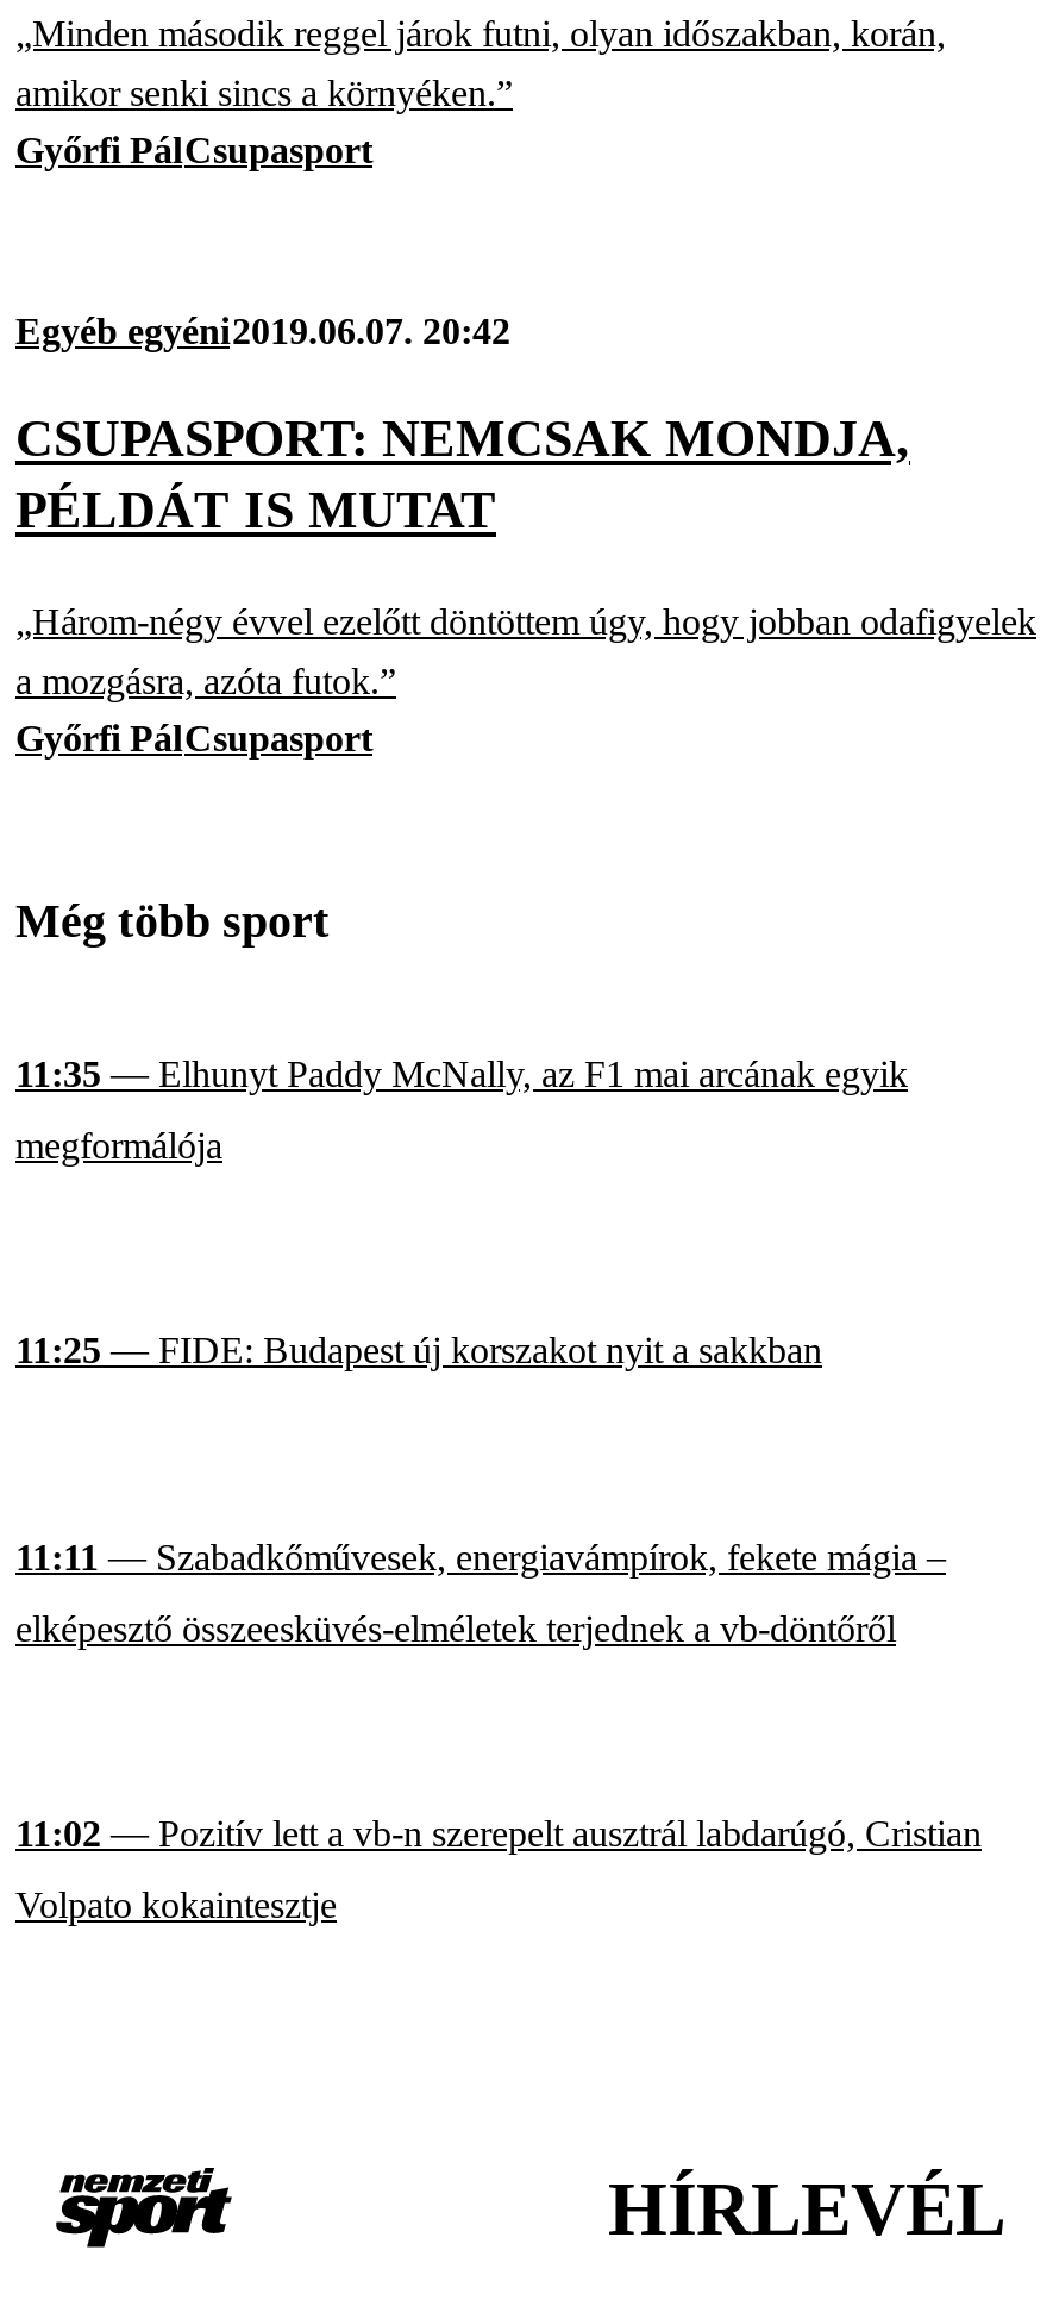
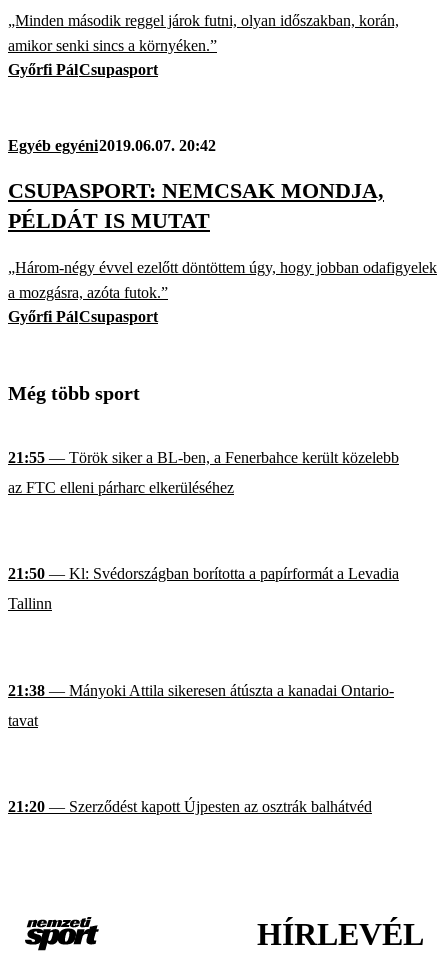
- 11:35 — Elhunyt Paddy McNally, az F1 mai arcának egyik
+ 21:55 — Török siker a BL-ben, a Fenerbahce került közelebb

- megformálója
+ az FTC elleni párharc elkerüléséhez

- 11:25 — FIDE: Budapest új korszakot nyit a sakkban
+ 21:50 — Kl: Svédországban borította a papírformát a Levadia

- 11:11 — Szabadkőművesek, energiavámpírok, fekete mágia –
+ Tallinn

- elképesztő összeesküvés-elméletek terjednek a vb-döntőről
+ 21:38 — Mányoki Attila sikeresen átúszta a kanadai Ontario-

- 11:02 — Pozitív lett a vb-n szerepelt ausztrál labdarúgó, Cristian
+ tavat

- Volpato kokaintesztje
+ 21:20 — Szerződést kapott Újpesten az osztrák balhátvéd
